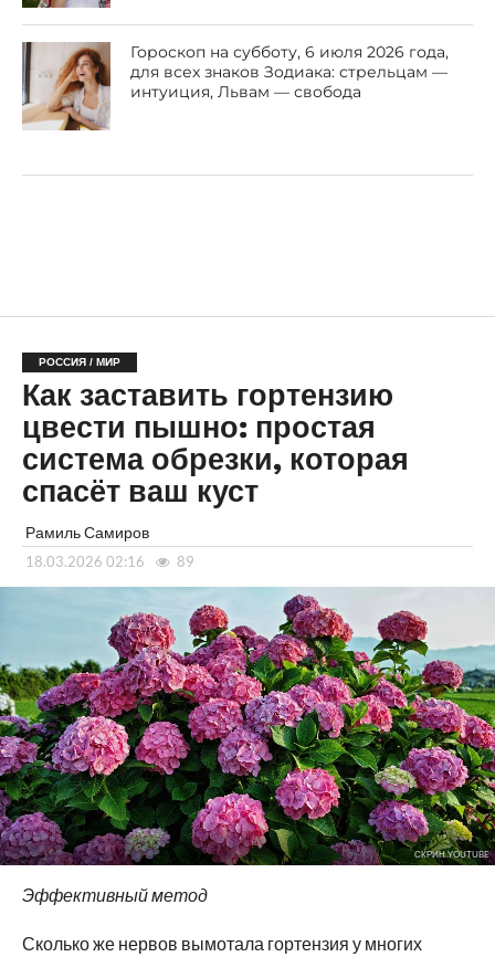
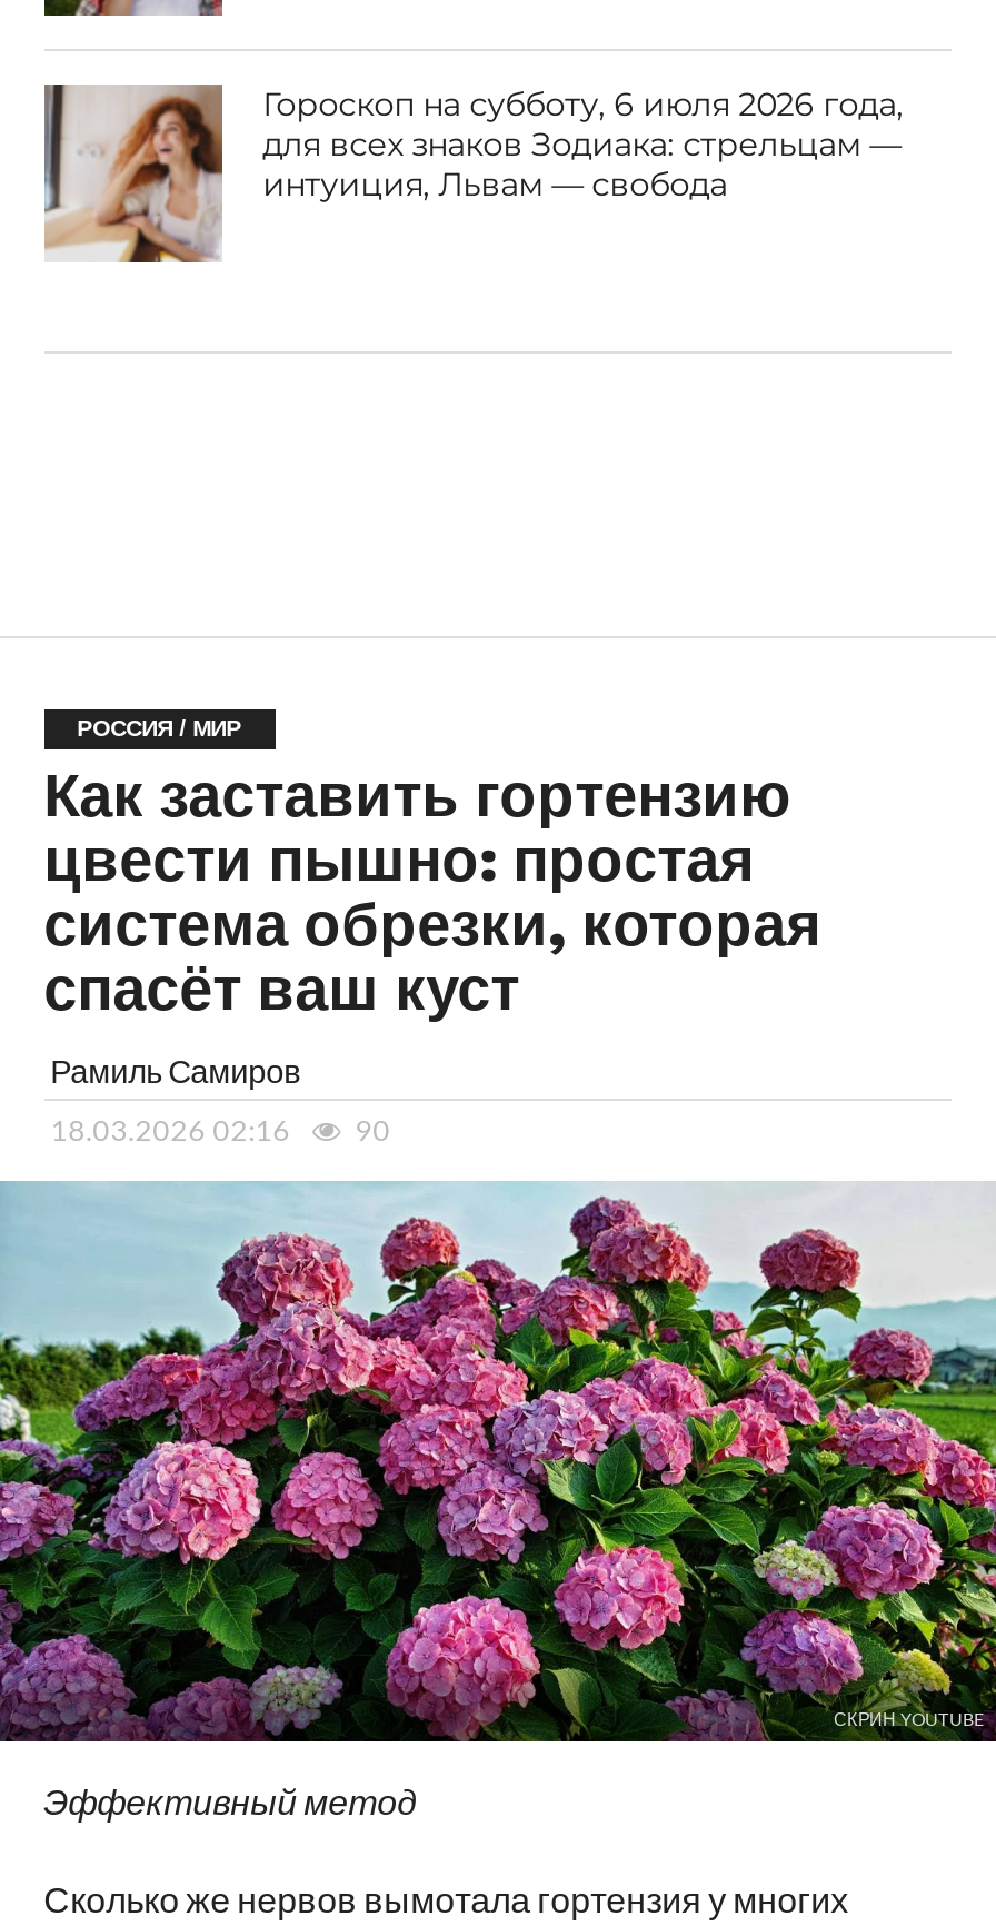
- 18.03.2026 02:16 89
+ 18.03.2026 02:16 90
